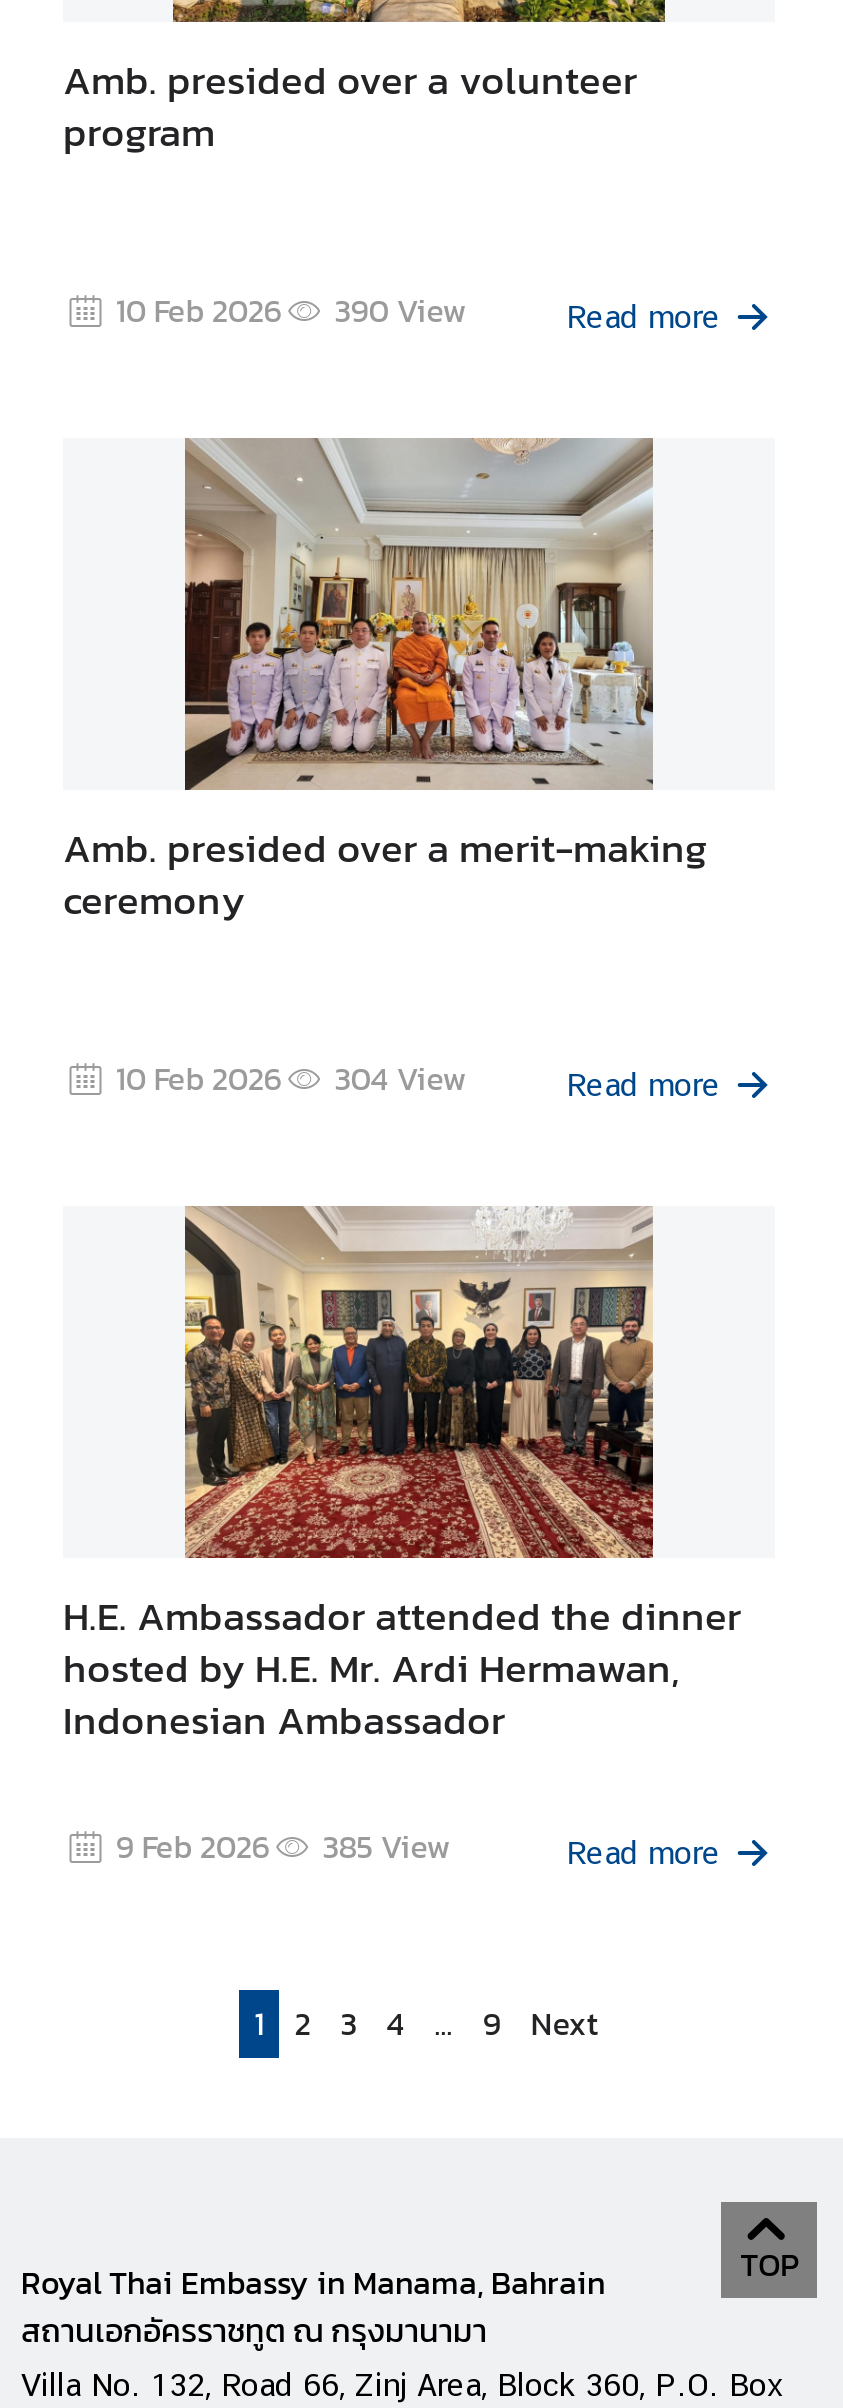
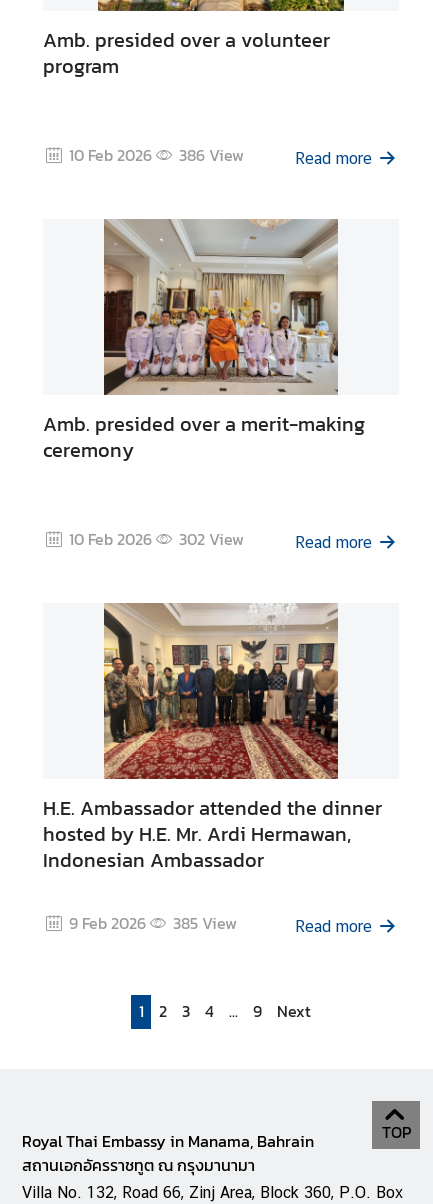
- 390 View
+ 386 View

- 10 Feb 2026 304 View
+ 10 Feb 2026 302 View
